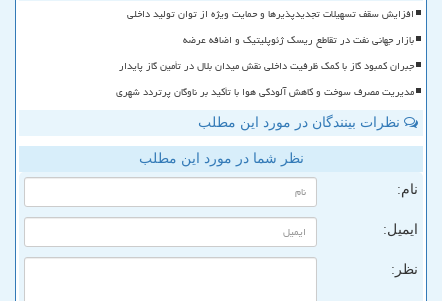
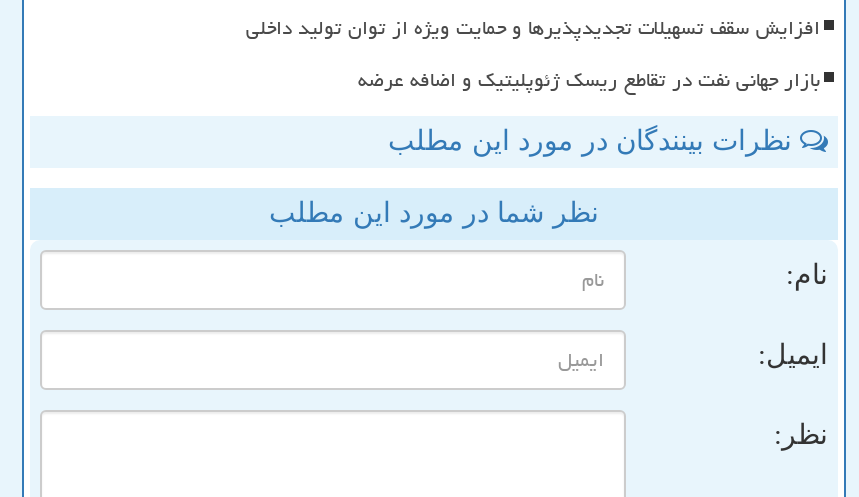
- جبران کمبود گاز با کمک ظرفیت داخلی نقش میدان بلال در تأمین گاز پایدار
- مدیریت مصرف سوخت و کاهش آلودگی هوا با تأکید بر ناوگان پرتردد شهری
